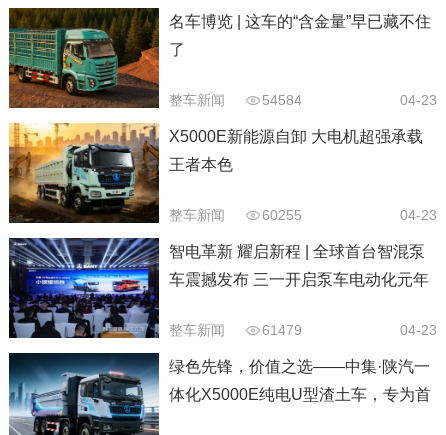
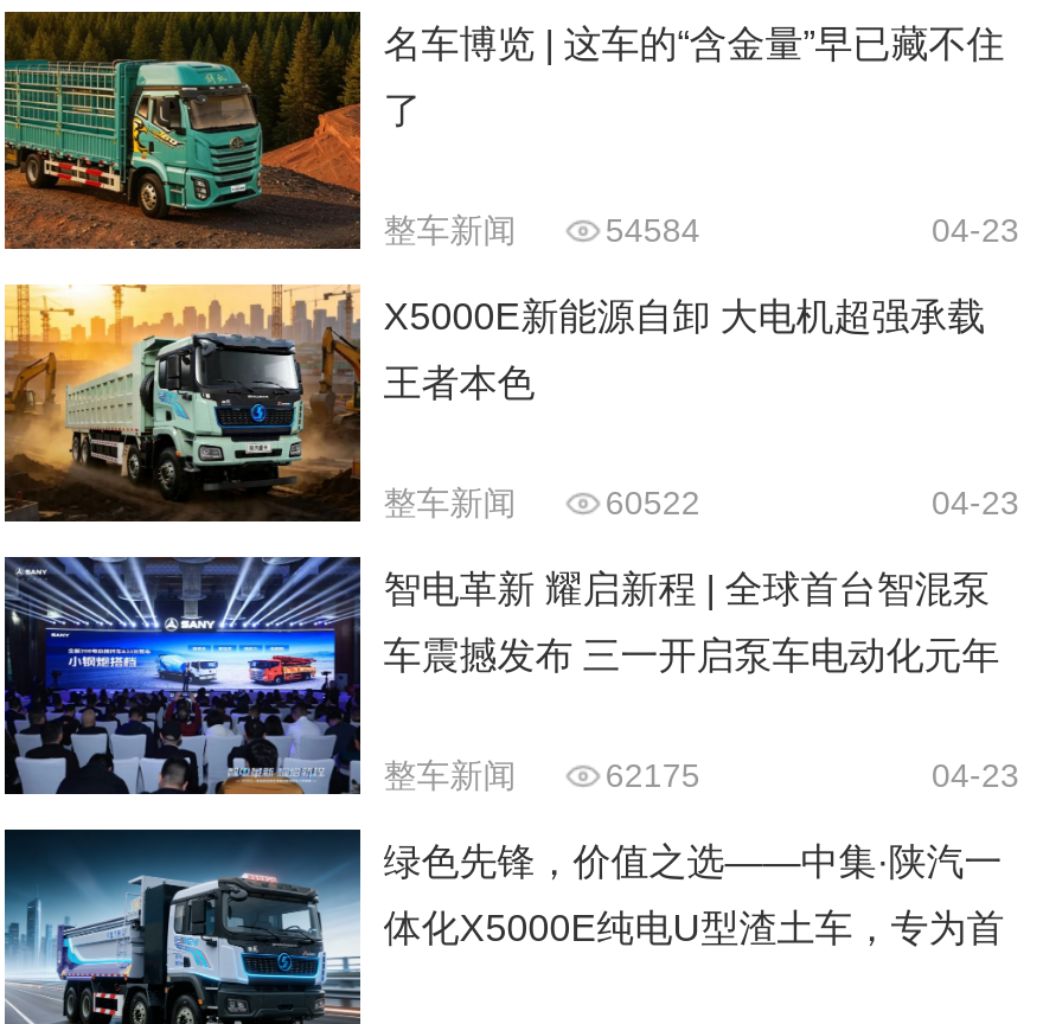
- 60255
+ 60522

- 61479
+ 62175
